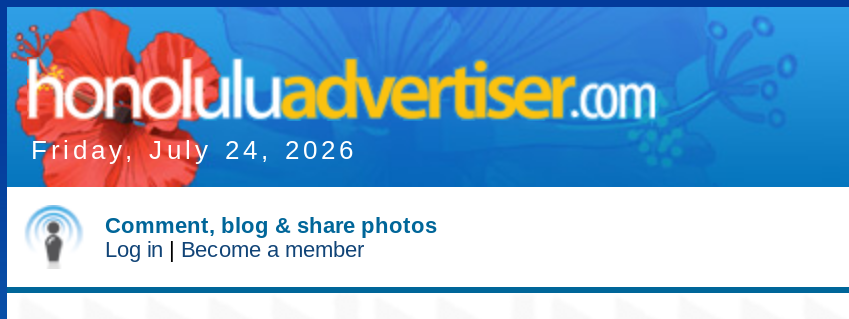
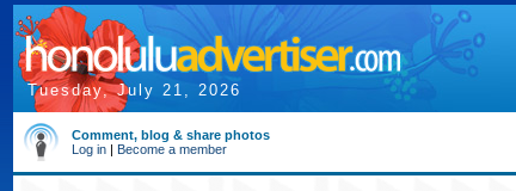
- Friday, July 24, 2026
+ Tuesday, July 21, 2026
